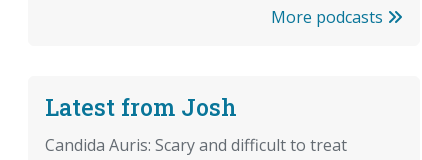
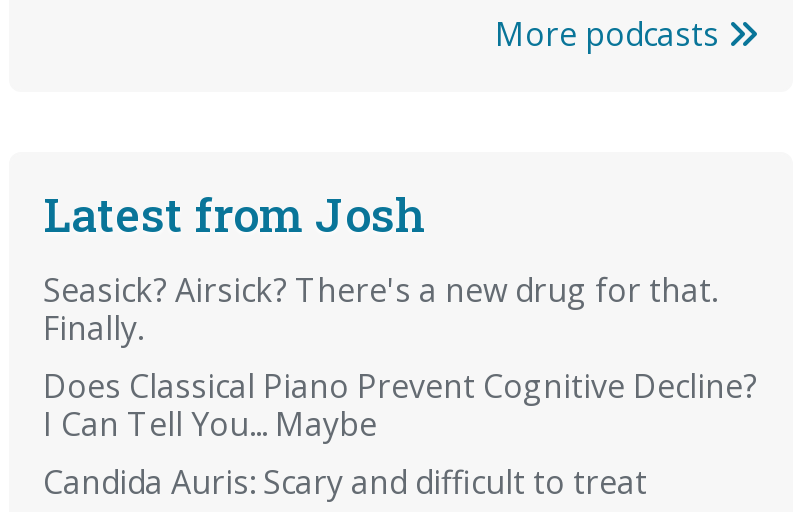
+ Seasick? Airsick? There's a new drug for that.
+ Finally.
+ Does Classical Piano Prevent Cognitive Decline?
+ I Can Tell You... Maybe
